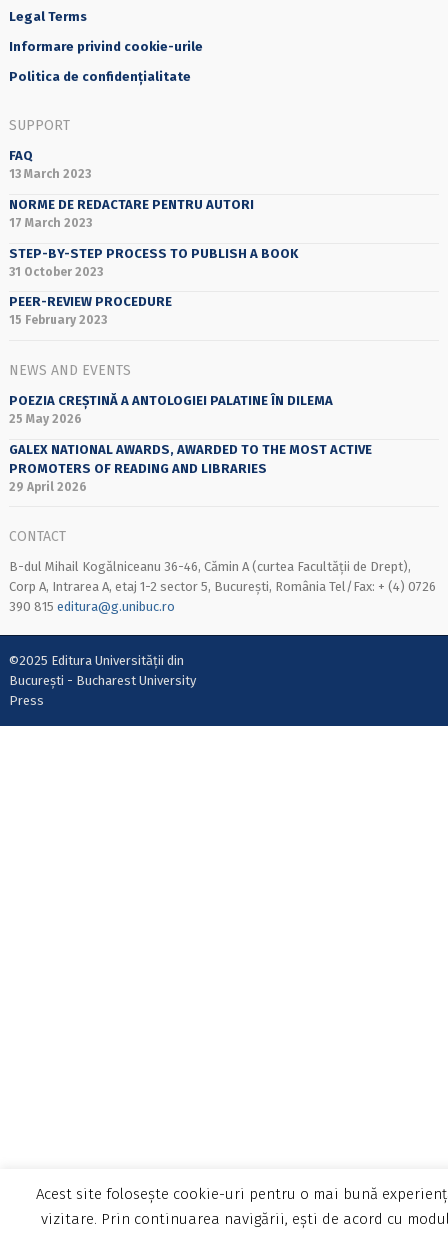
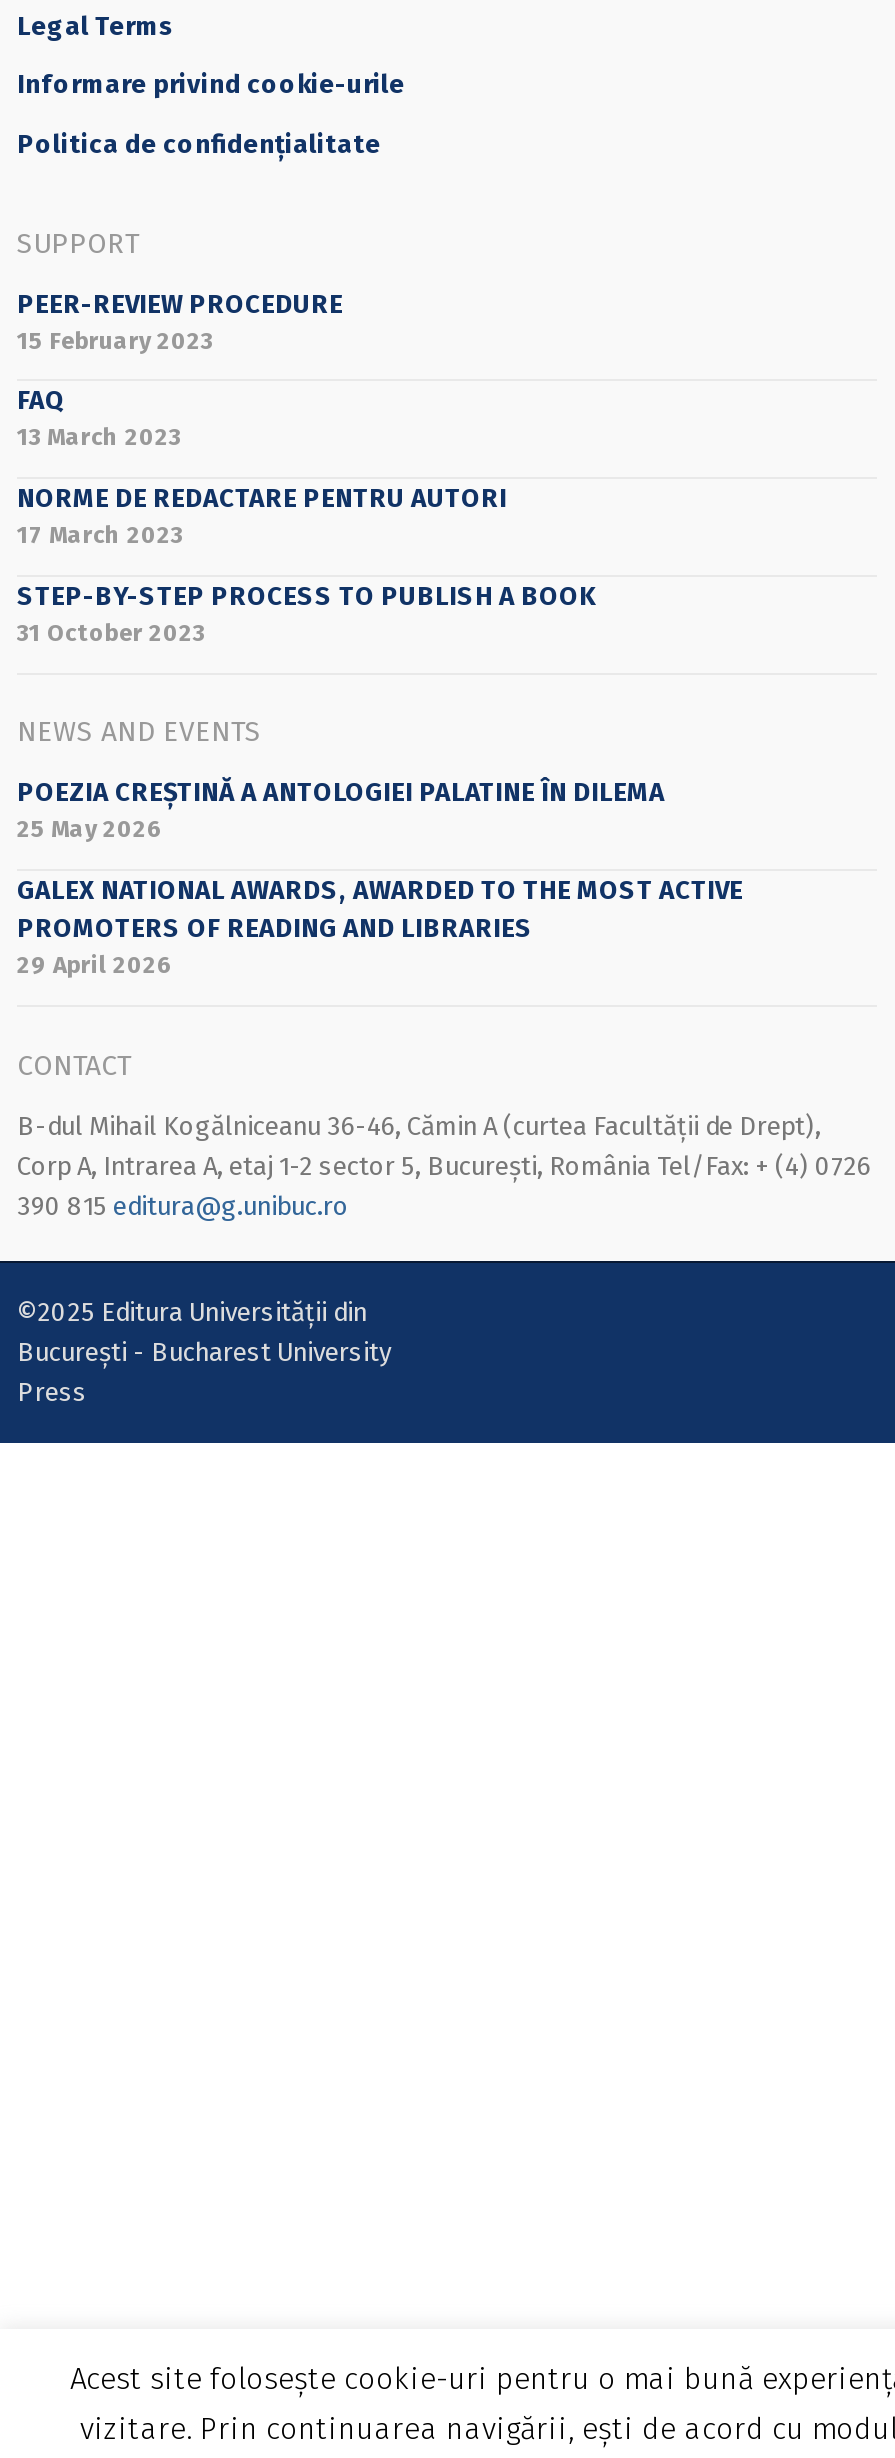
moved down: FAQ | 13 March 2023 | NORME DE REDACTARE PENTRU AUTORI | 17 March 2023 | STEP-BY-STEP PROCESS TO PUBLISH A BOOK | 31 October 2023

moved up: PEER-REVIEW PROCEDURE | 15 February 2023
